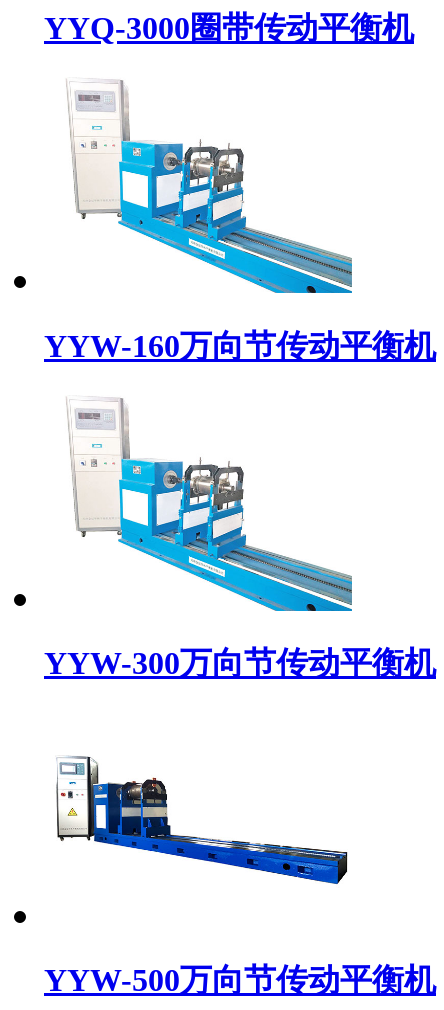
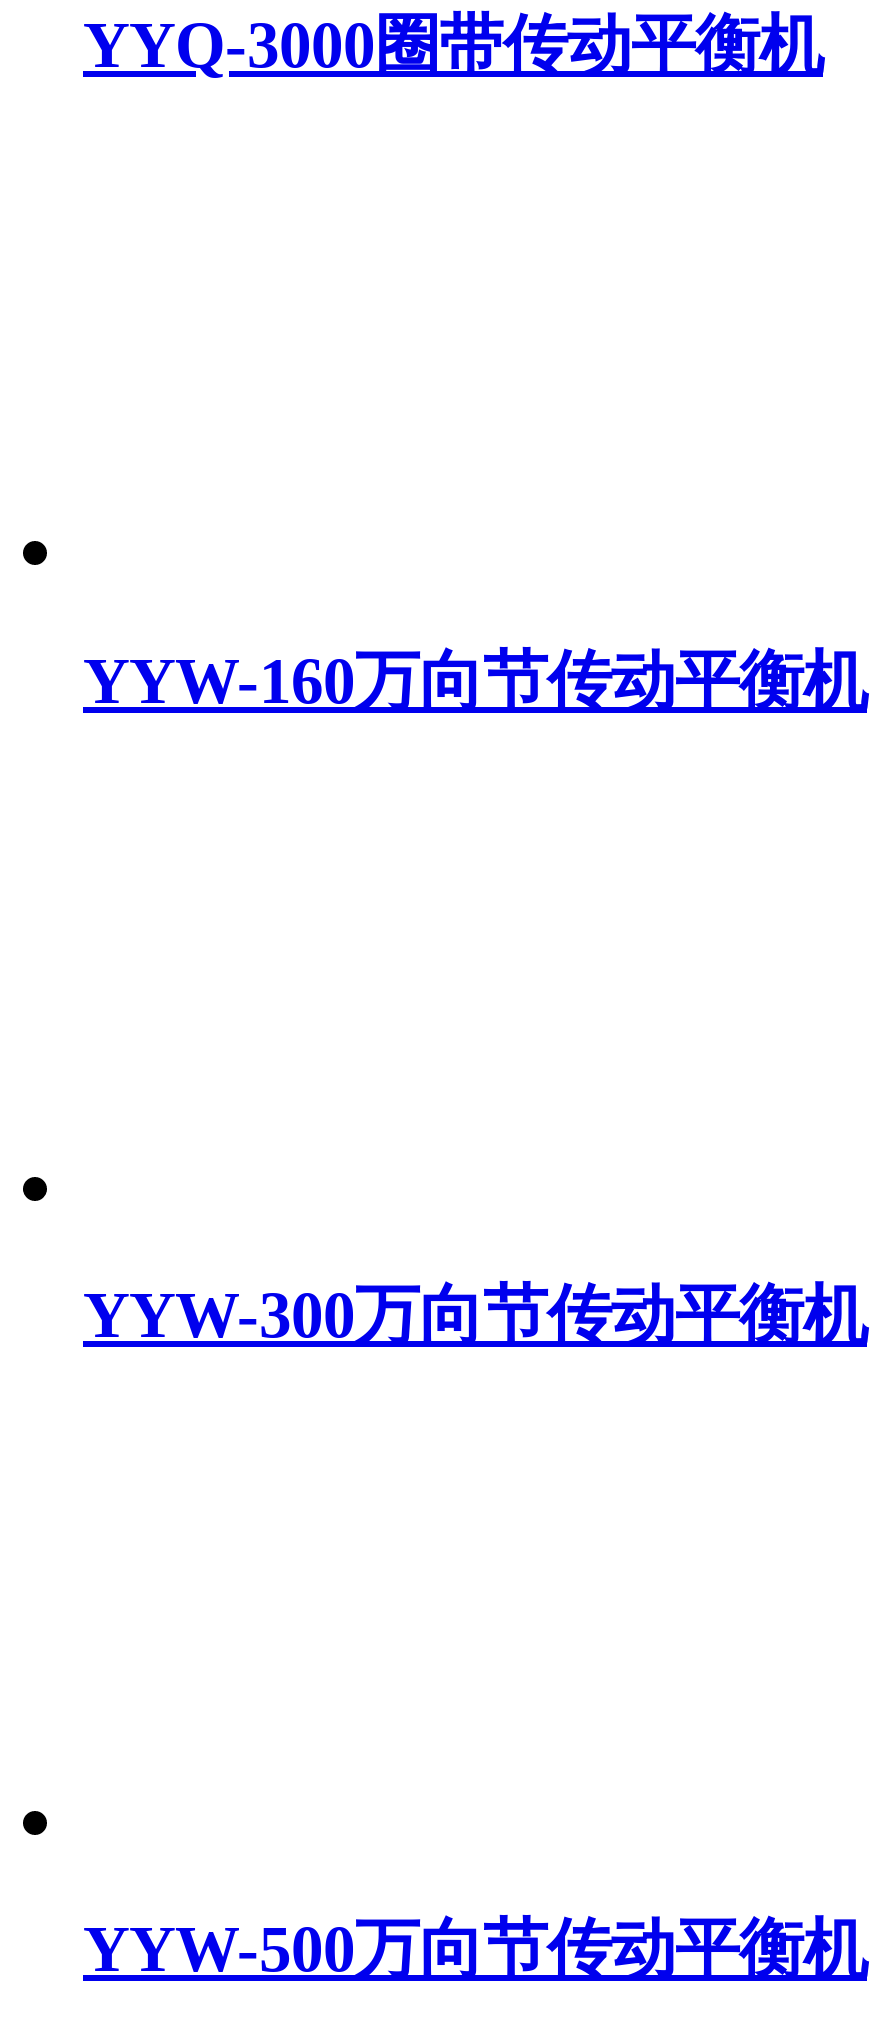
- [image]

- [image]

- [image]
